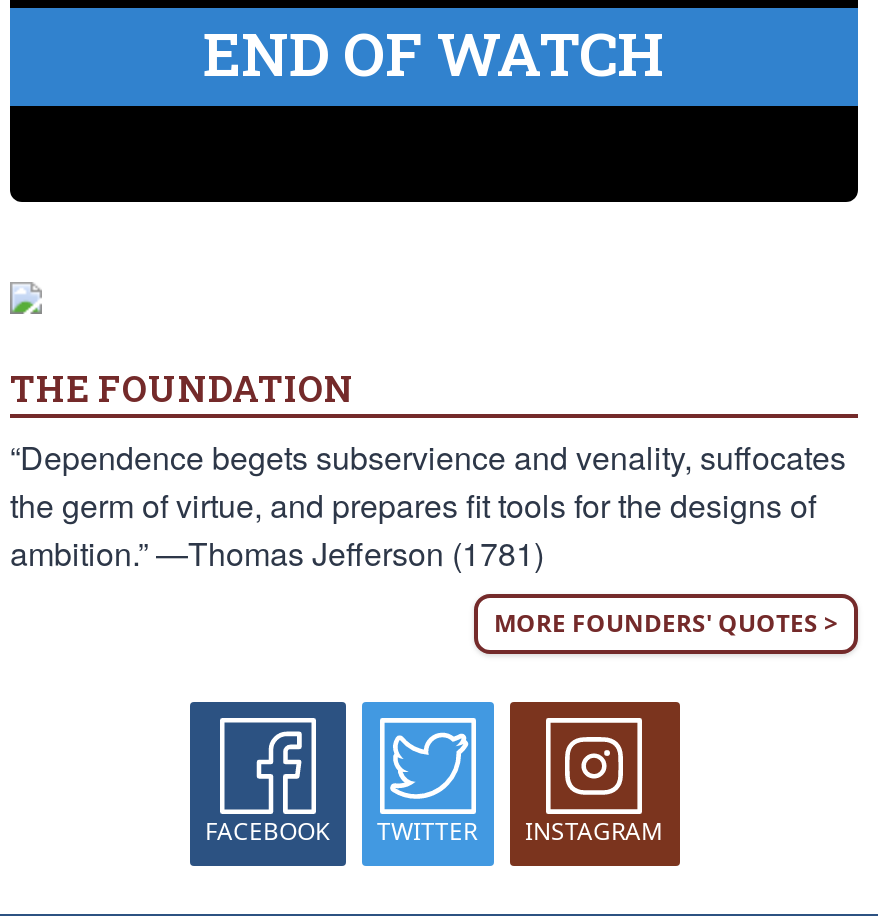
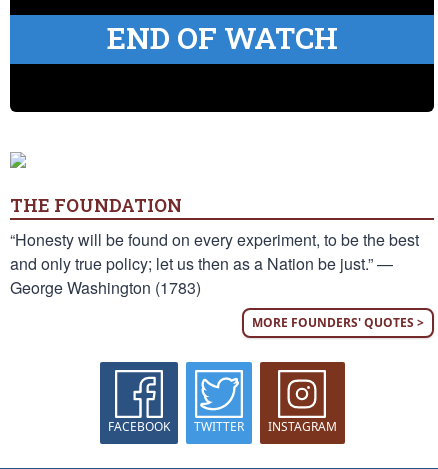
- “Dependence begets subservience and venality, suffocates
- the germ of virtue, and prepares fit tools for the designs of
- ambition.” —Thomas Jefferson (1781)
+ “Honesty will be found on every experiment, to be the best
+ and only true policy; let us then as a Nation be just.” —
+ George Washington (1783)
